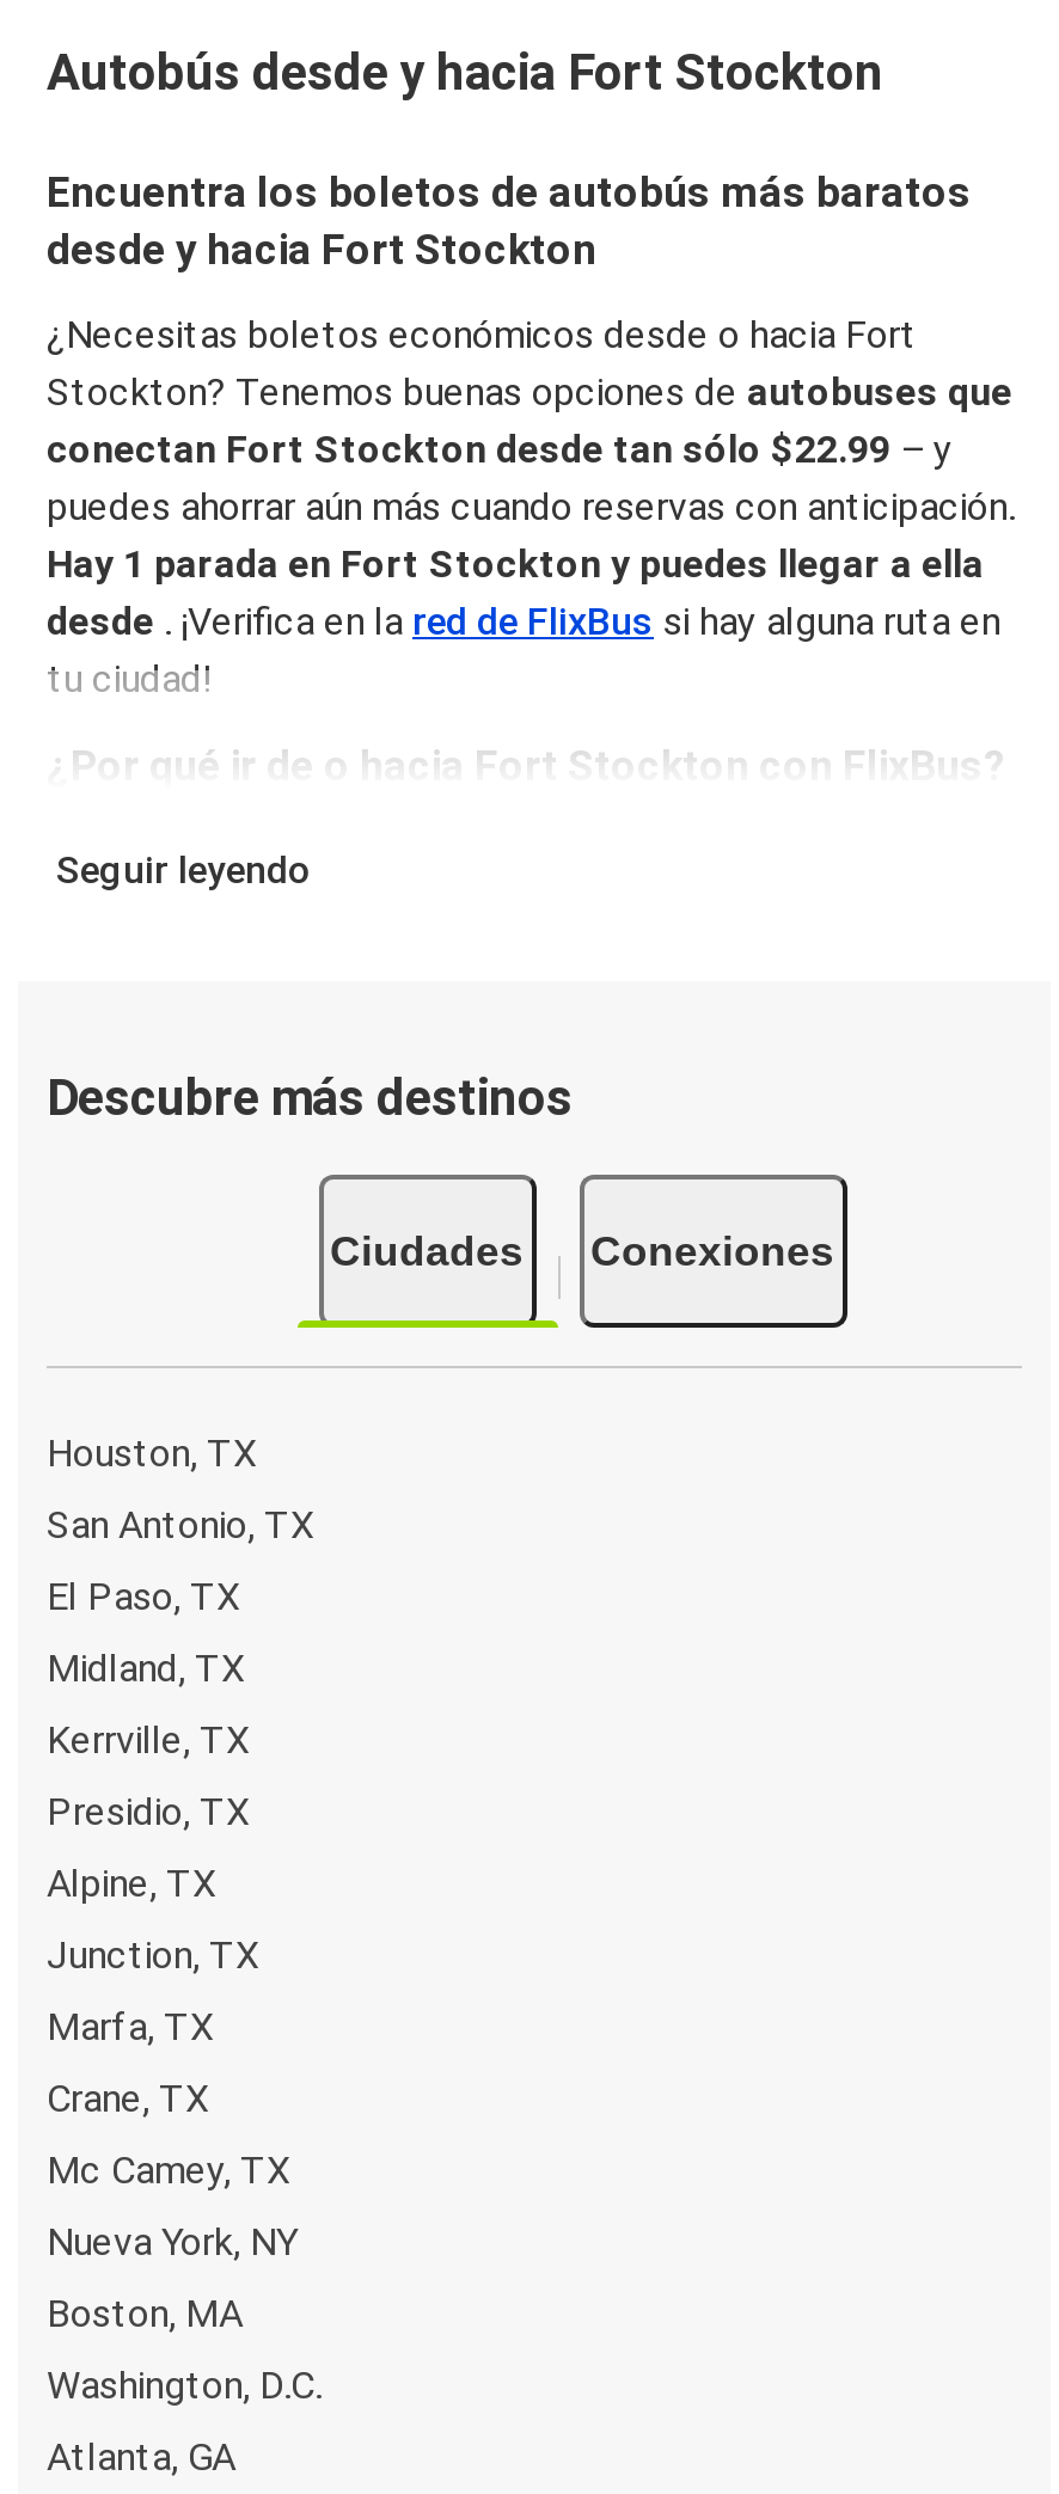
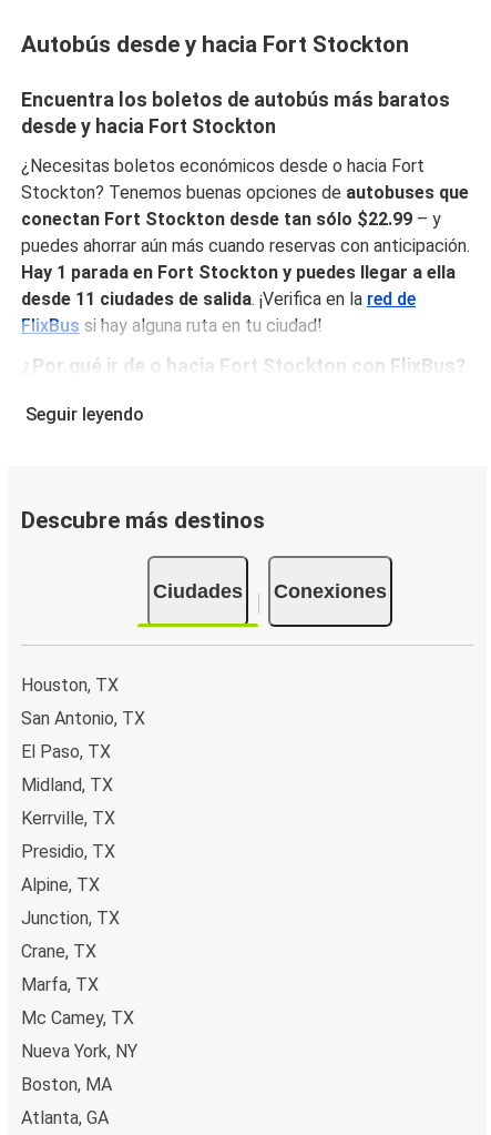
- desde. ¡Verifica en la red de FlixBus si hay alguna ruta en
- tu ciudad!
+ desde 11 ciudades de salida. ¡Verifica en la red de
+ FlixBus si hay alguna ruta en tu ciudad!

moved down: Marfa, TX

- Washington, D.C.
